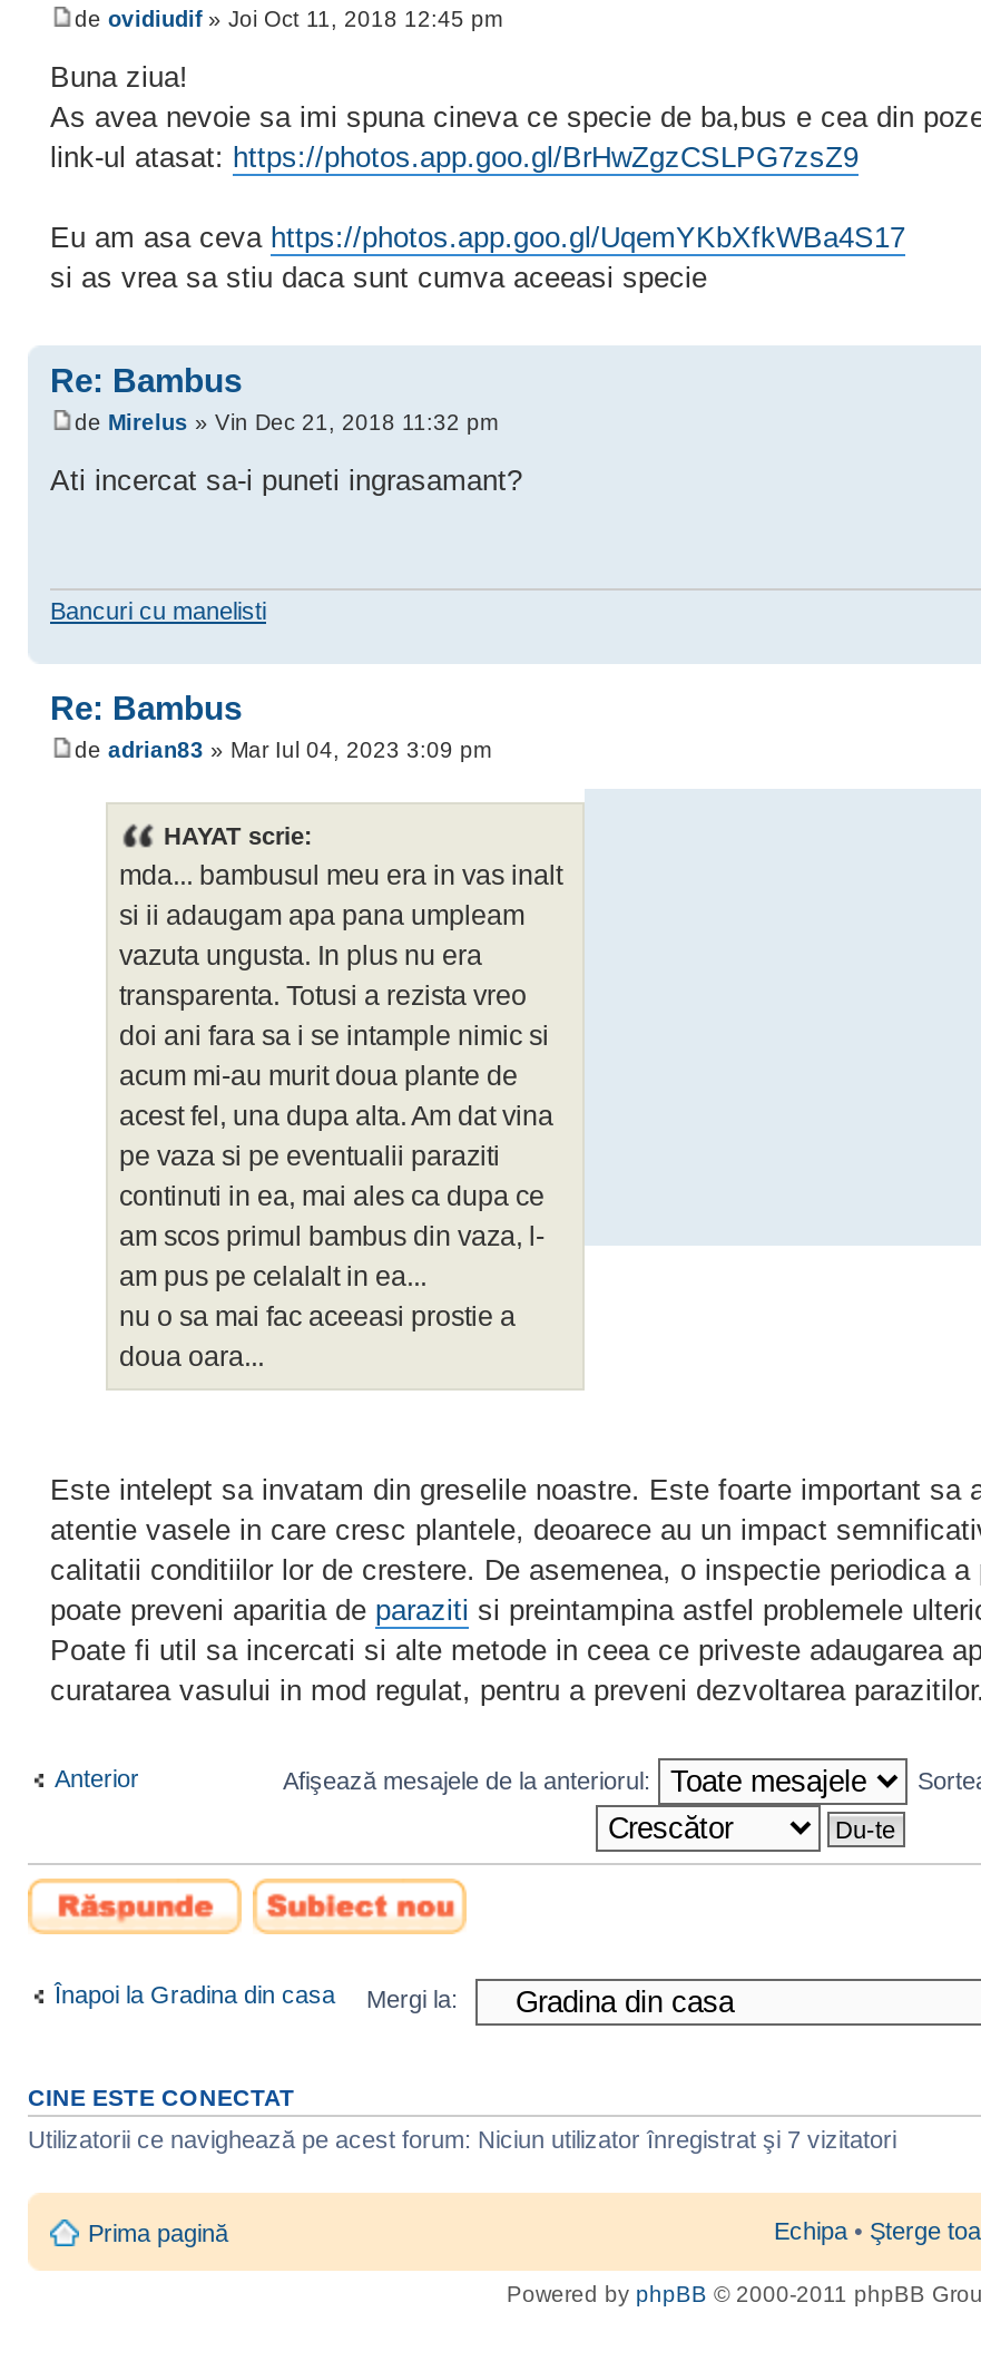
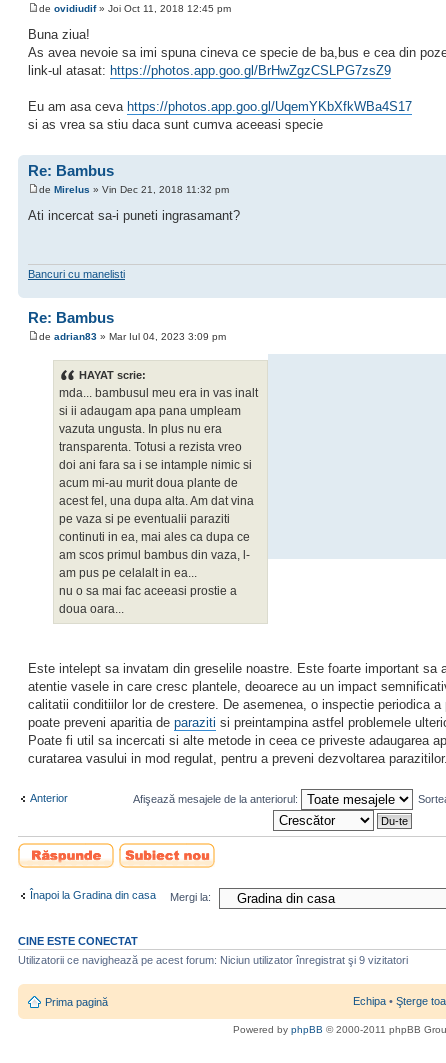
- Utilizatorii ce navighează pe acest forum: Niciun utilizator înregistrat şi 7 vizitatori
+ Utilizatorii ce navighează pe acest forum: Niciun utilizator înregistrat şi 9 vizitatori
